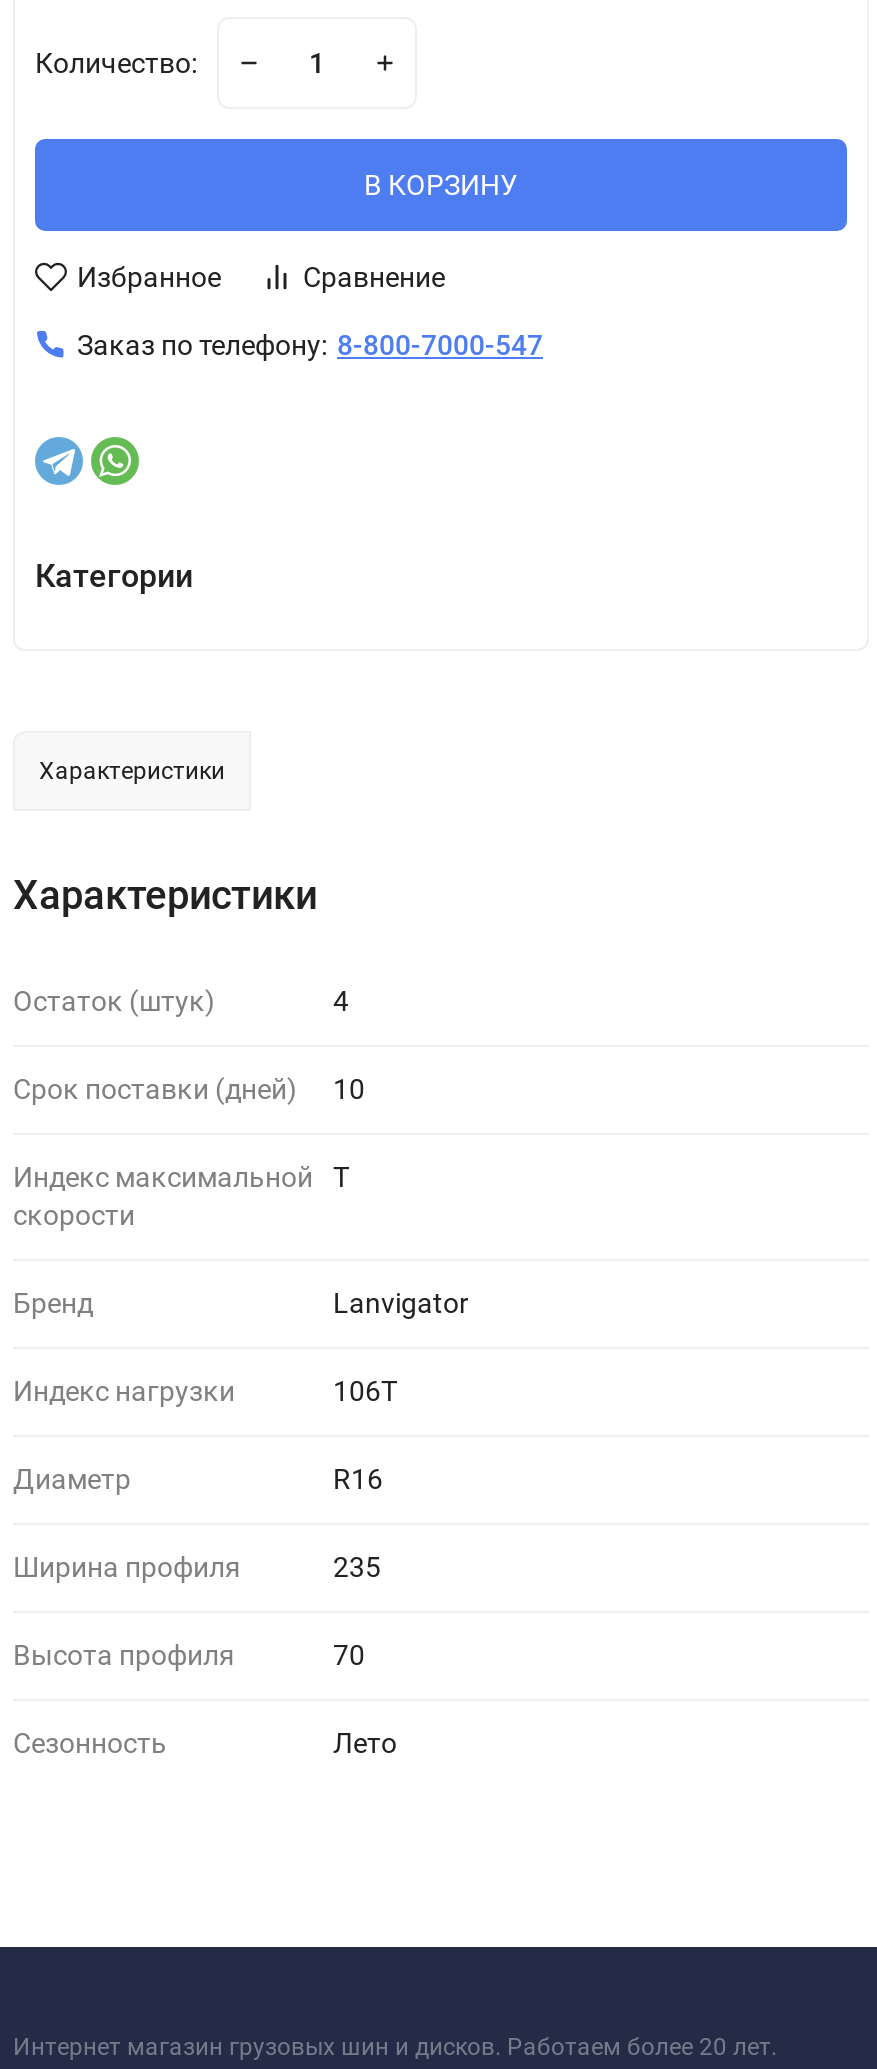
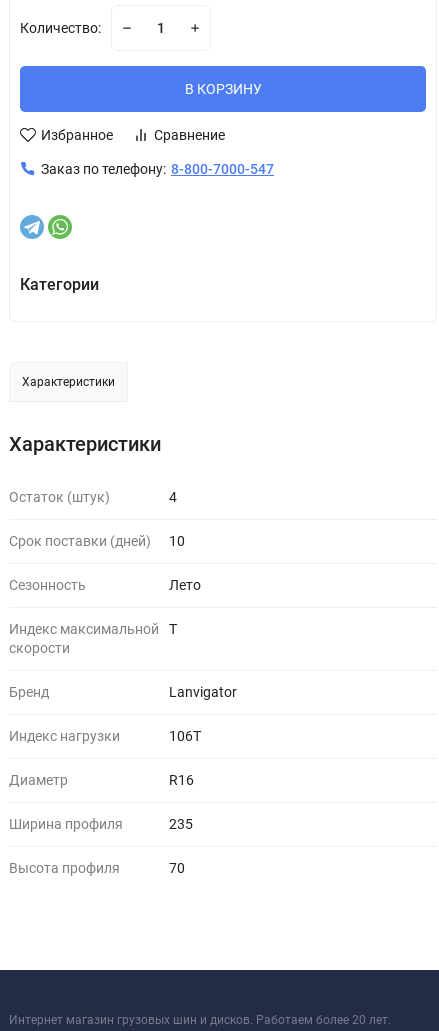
moved down: Индекс максимальной | скорости | T | ... | Высота профиля | 70

moved up: Сезонность | Лето
